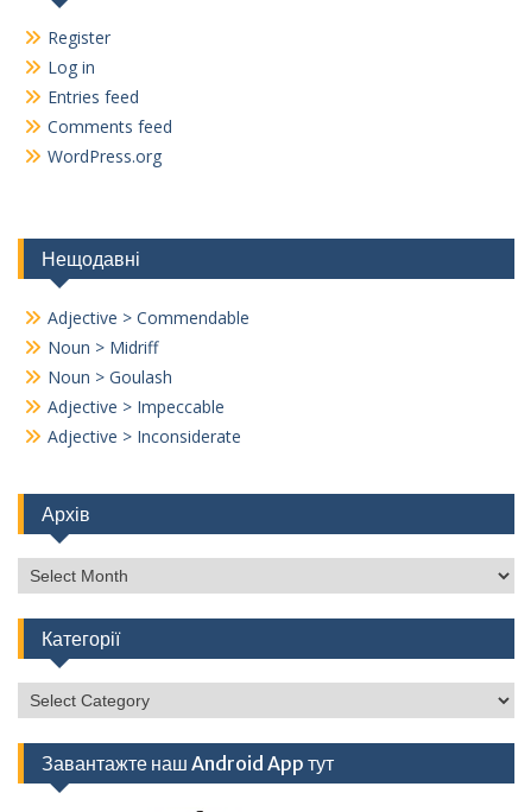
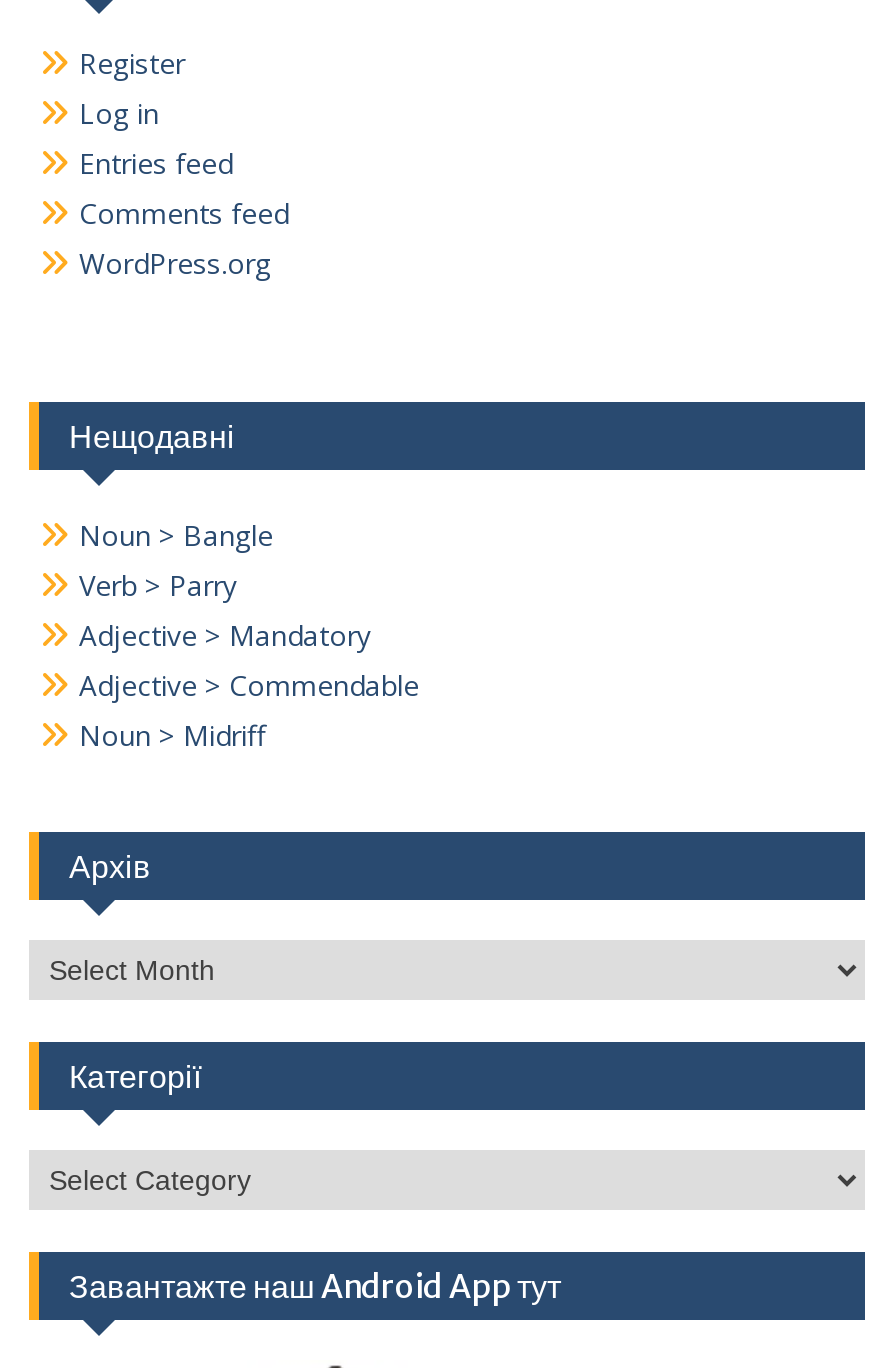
+ Noun > Bangle
+ Verb > Parry
+ Adjective > Mandatory

moved down: Adjective > Commendable | Noun > Midriff

- Noun > Goulash
- Adjective > Impeccable
- Adjective > Inconsiderate
